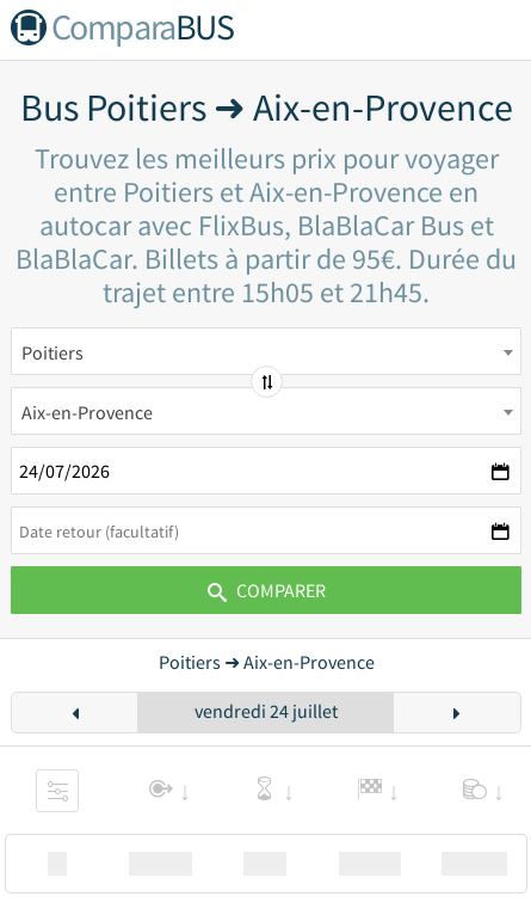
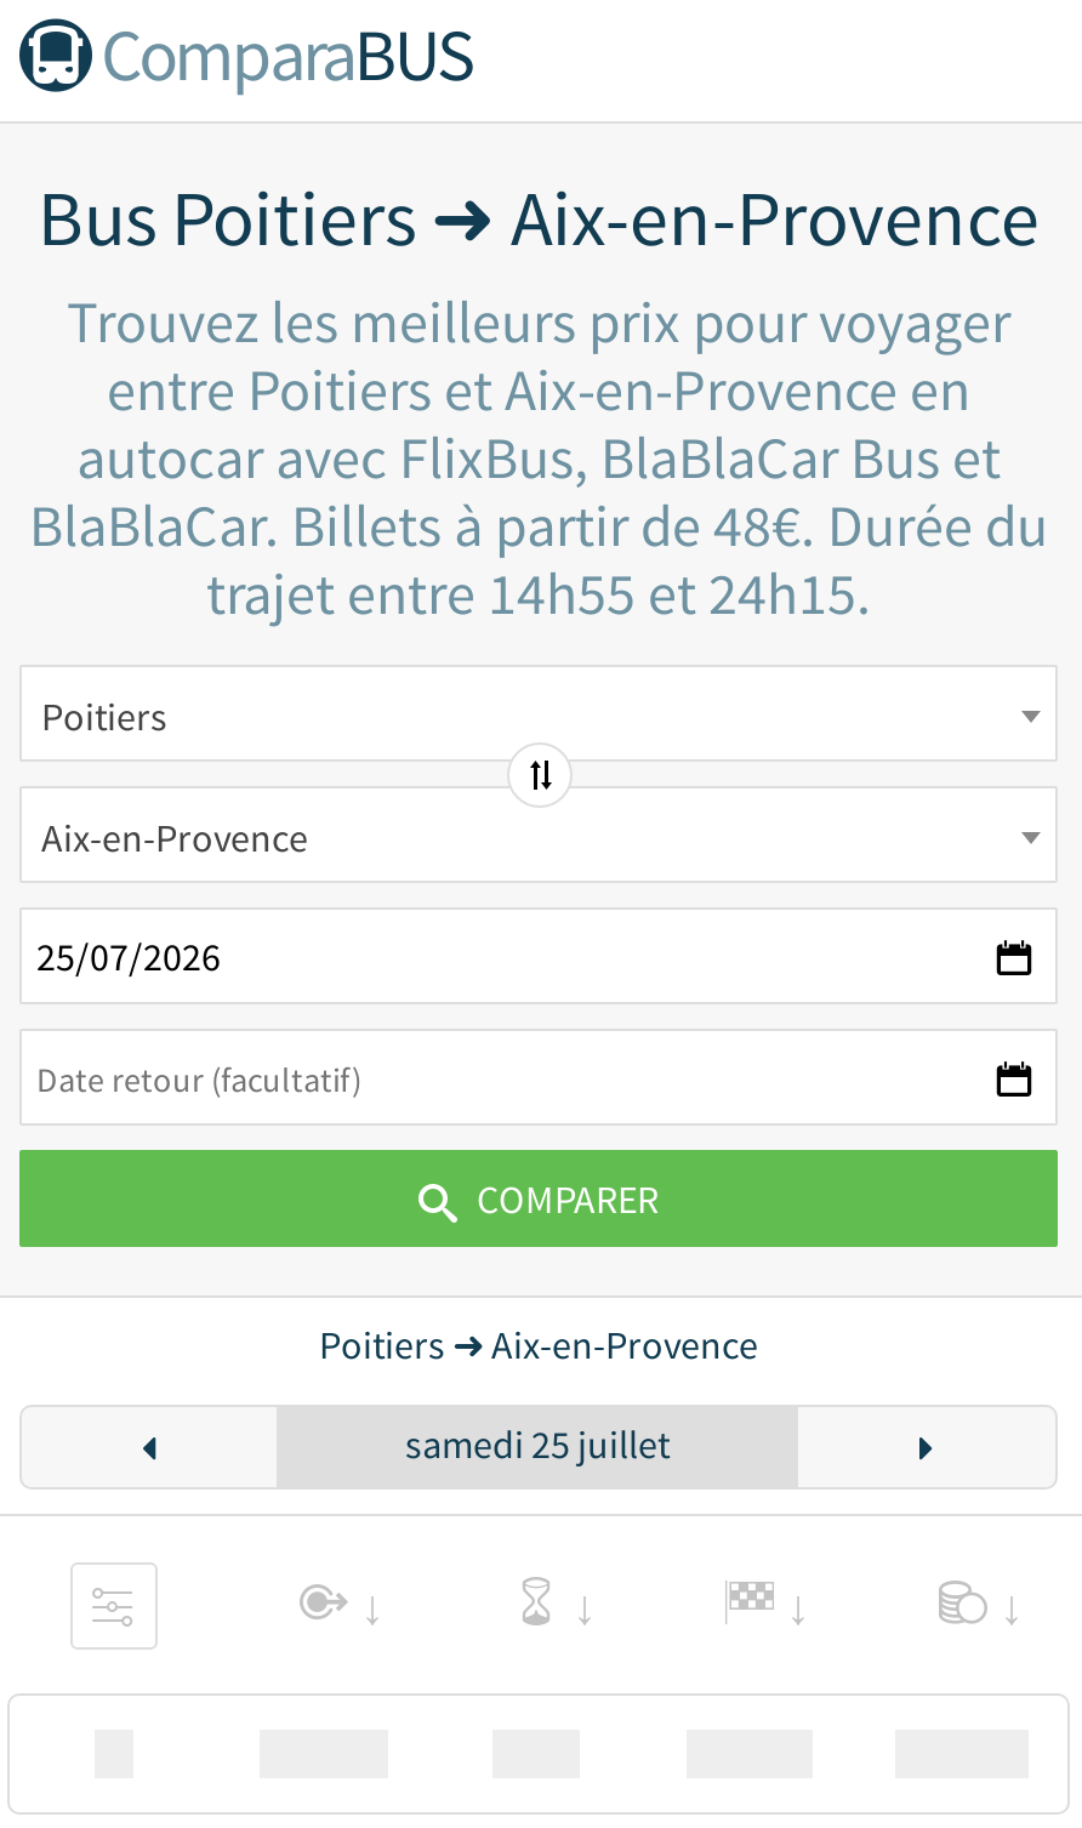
- BlaBlaCar. Billets à partir de 95€. Durée du
+ BlaBlaCar. Billets à partir de 48€. Durée du

- trajet entre 15h05 et 21h45.
+ trajet entre 14h55 et 24h15.

- vendredi 24 juillet
+ samedi 25 juillet
